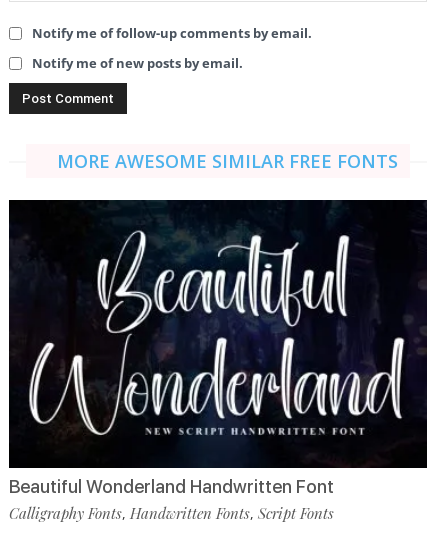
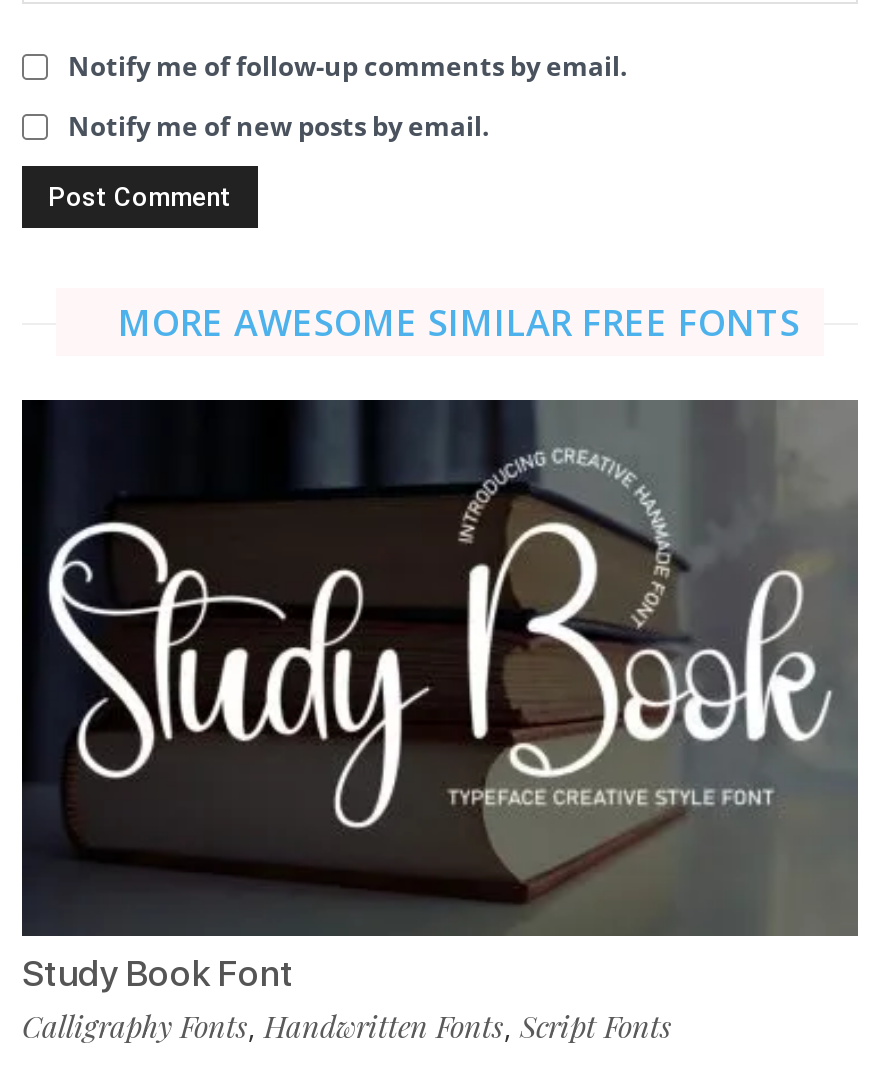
- [image]
- Beautiful Wonderland Handwritten Font
+ [image]
+ Study Book Font
